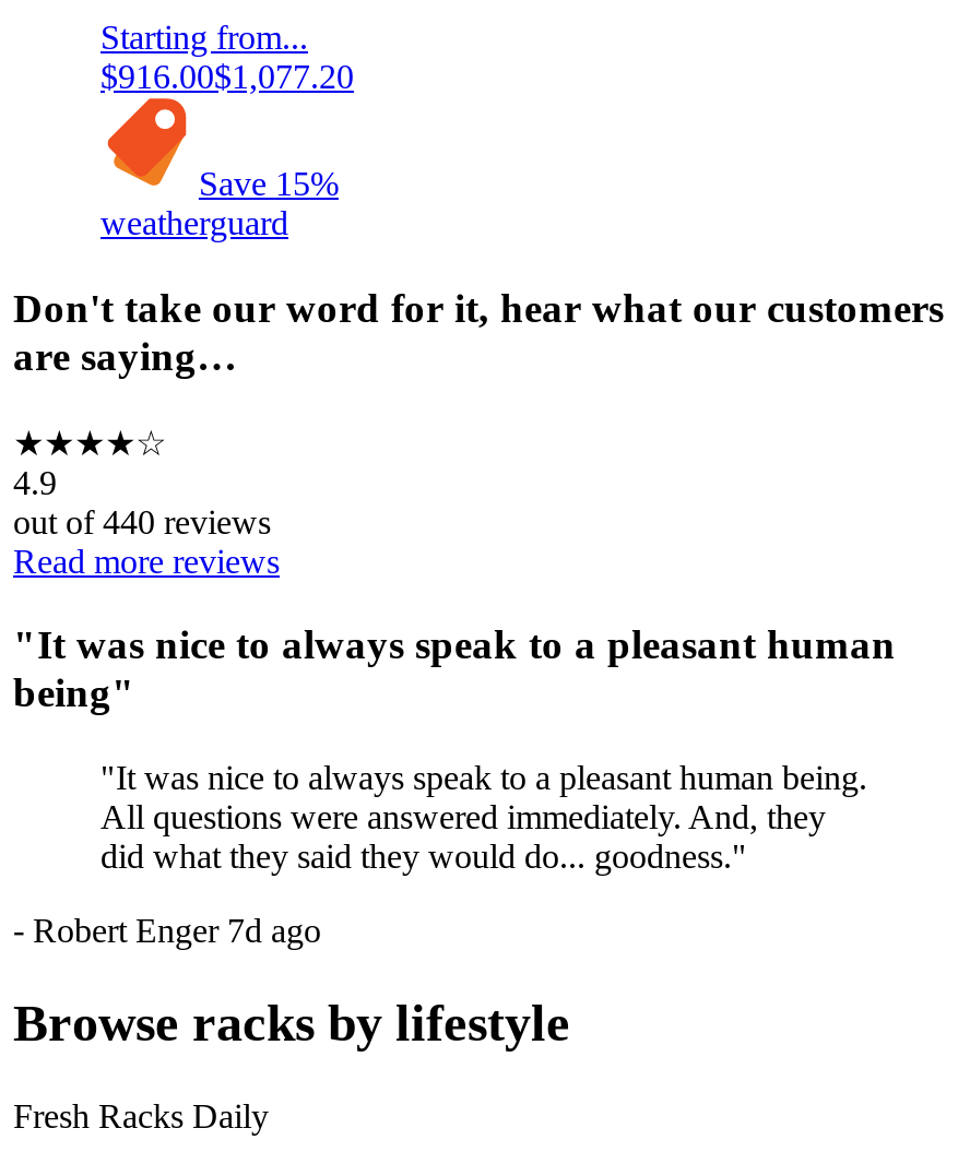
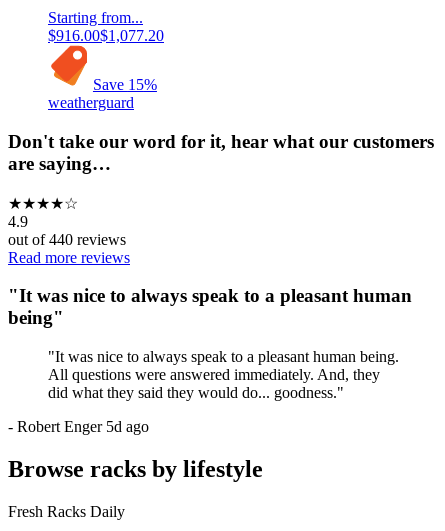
- - Robert Enger 7d ago
+ - Robert Enger 5d ago
